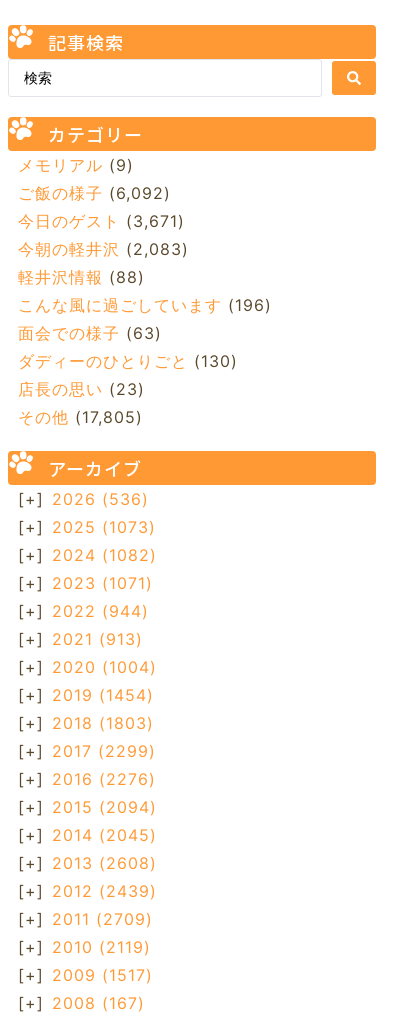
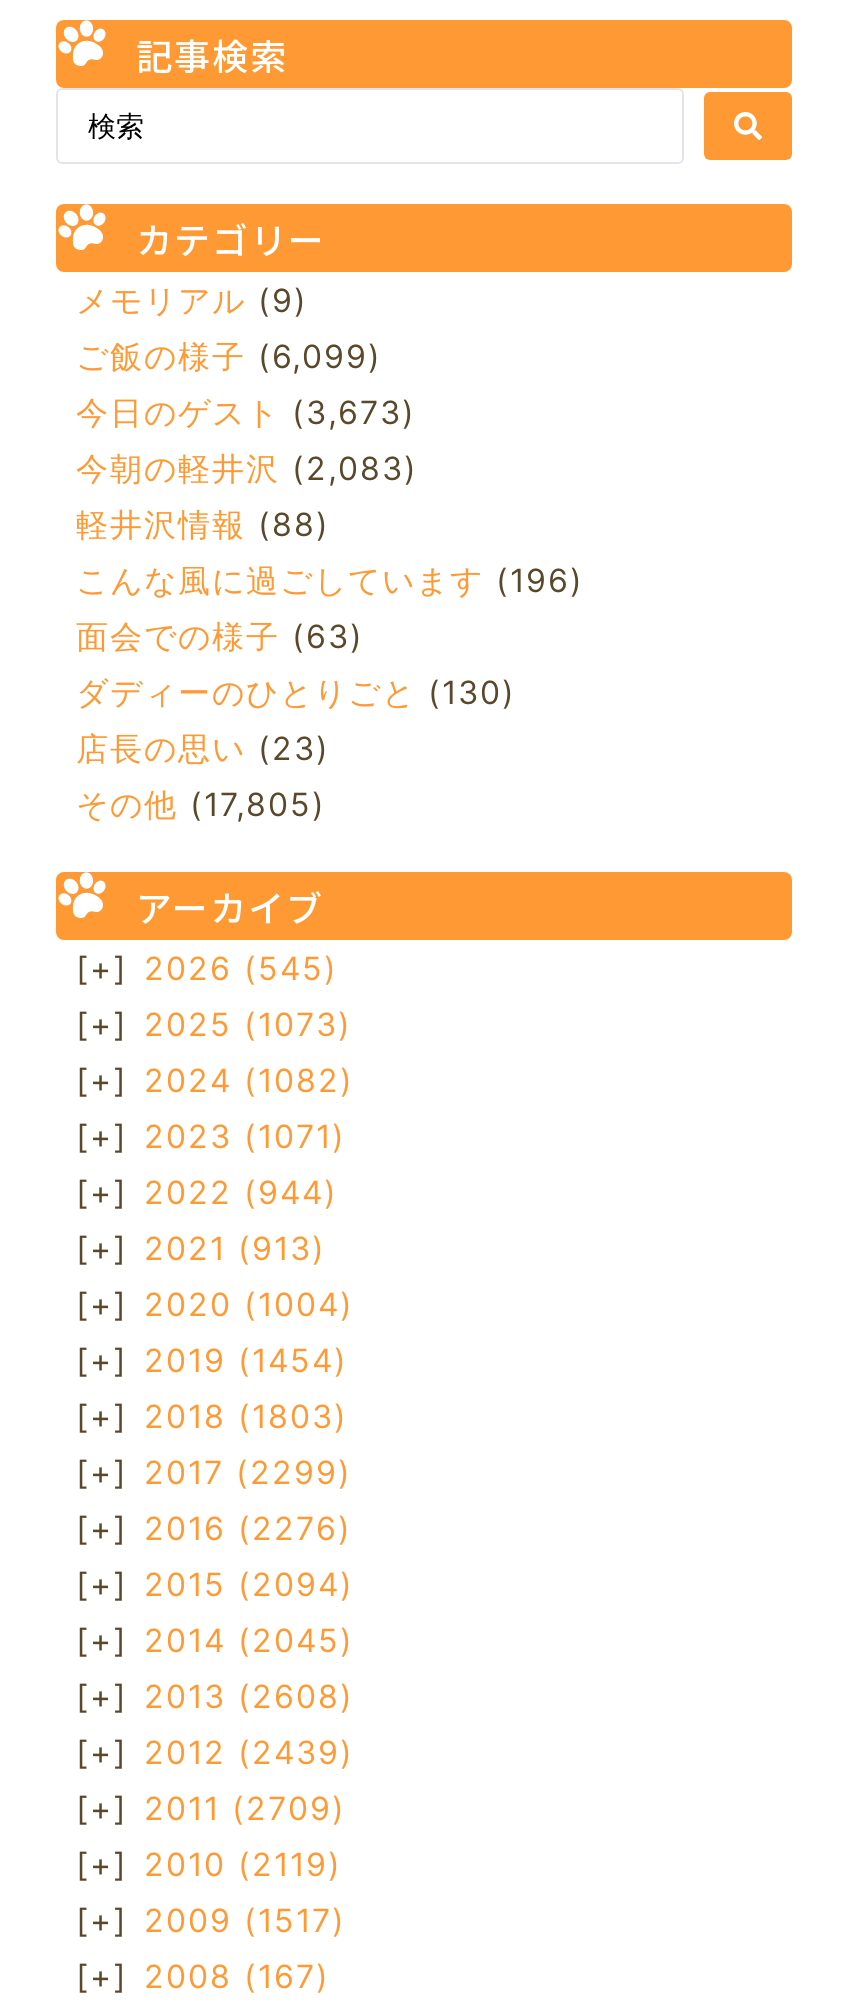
- ご飯の様子(6,092)
+ ご飯の様子(6,099)

- 今日のゲスト(3,671)
+ 今日のゲスト(3,673)

- [+] 2026 (536)
+ [+] 2026 (545)
